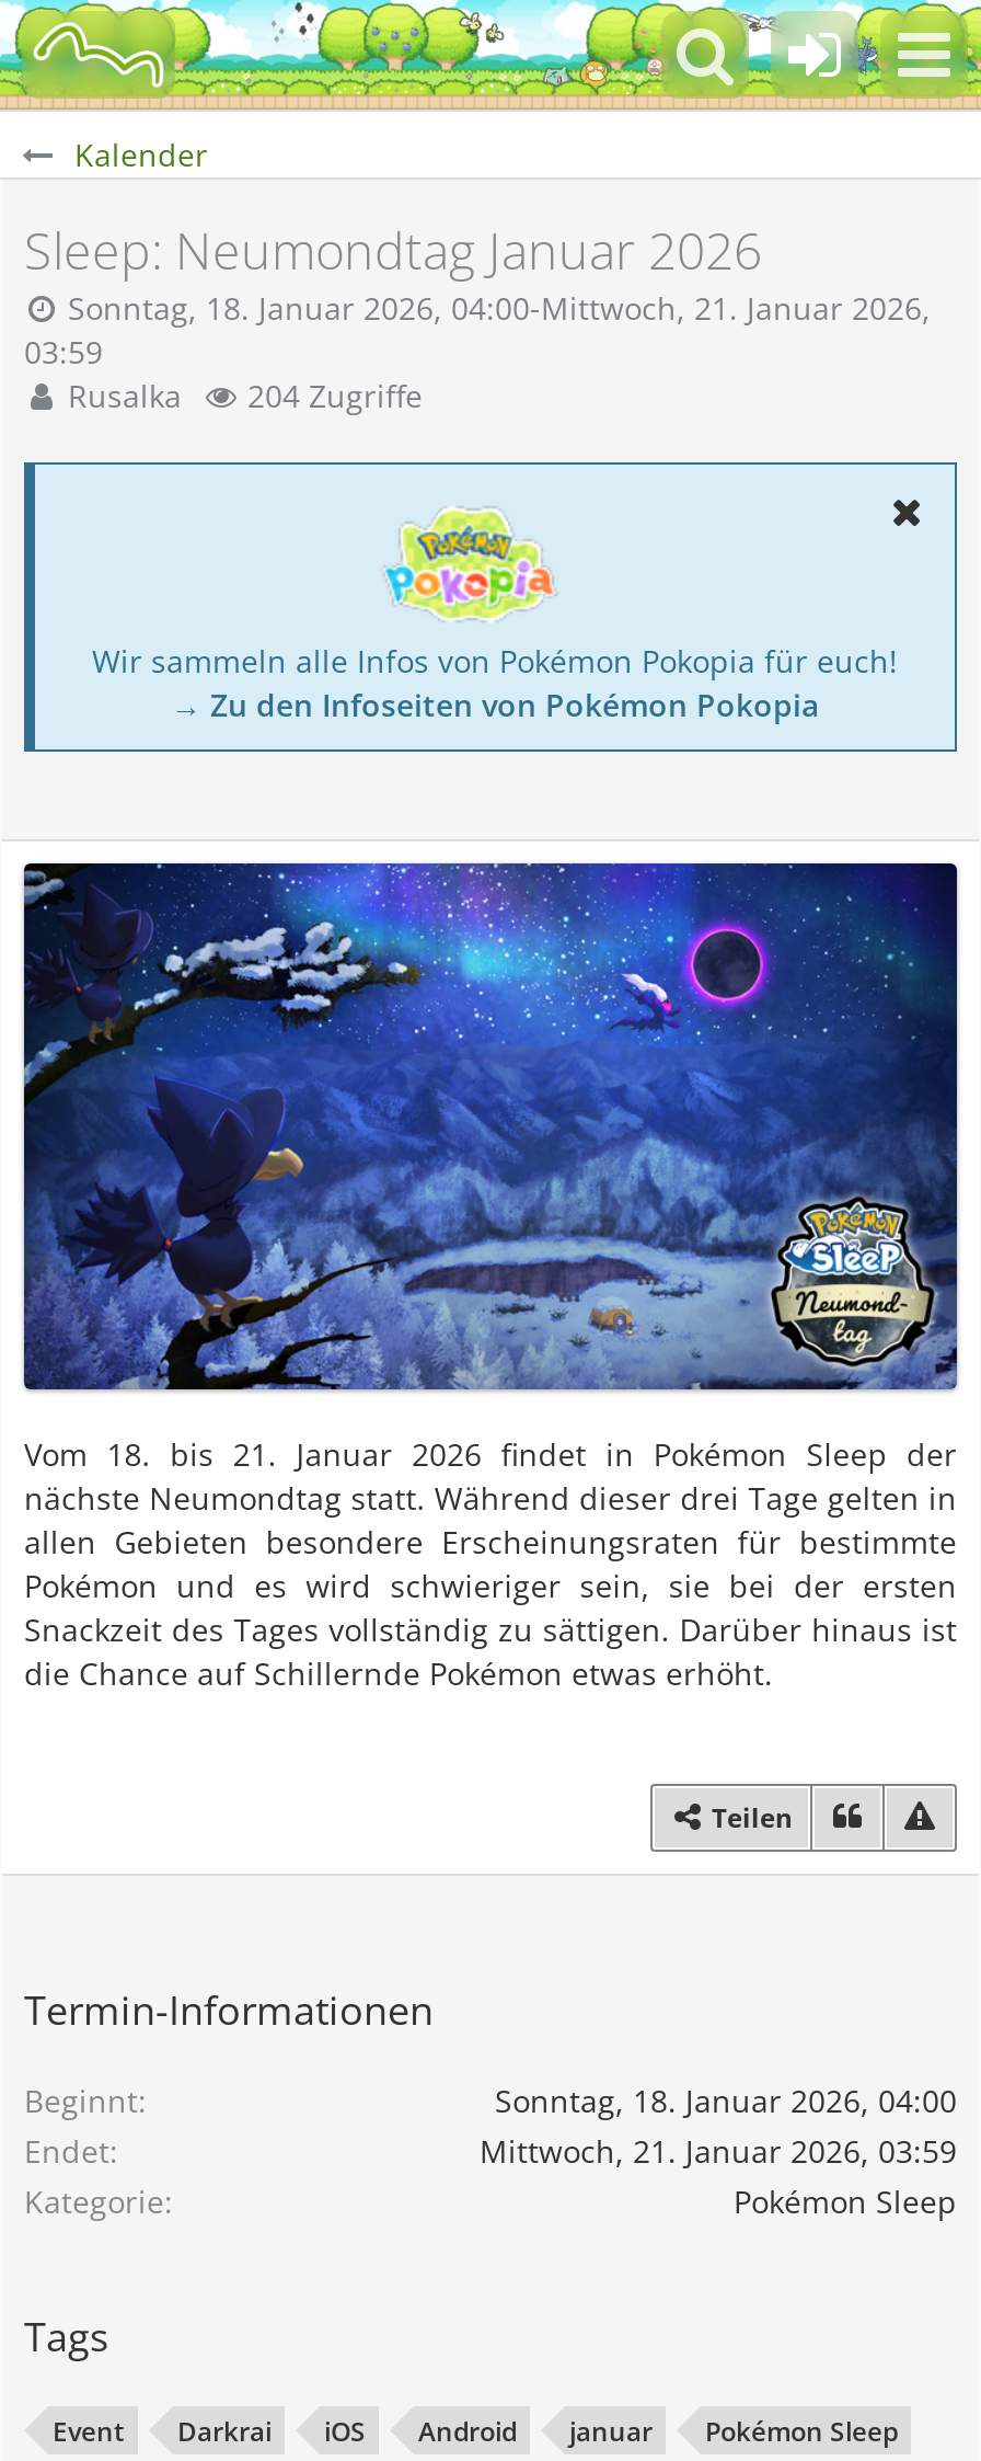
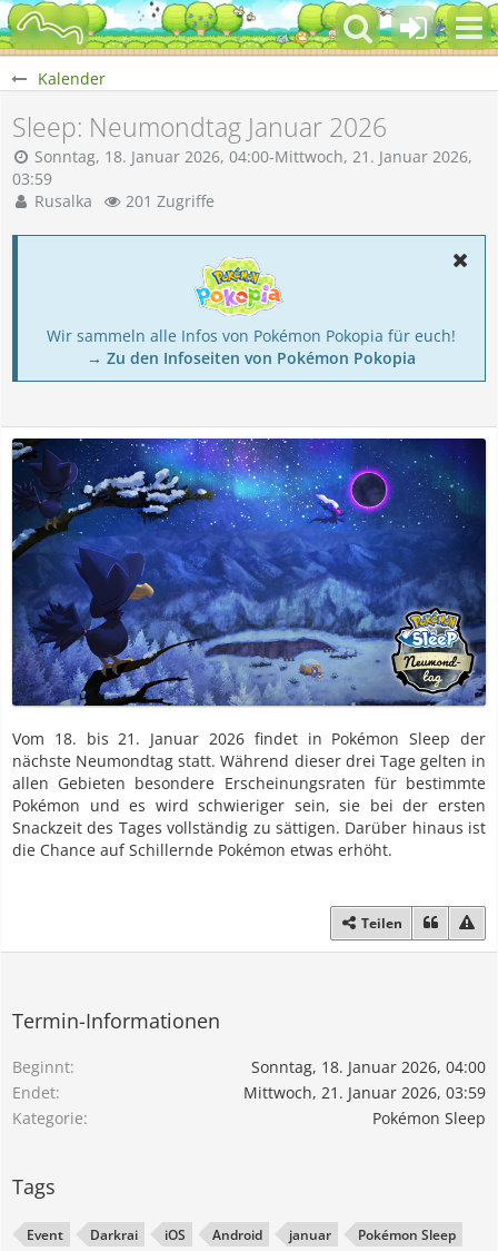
- Rusalka 204 Zugriffe
+ Rusalka 201 Zugriffe
